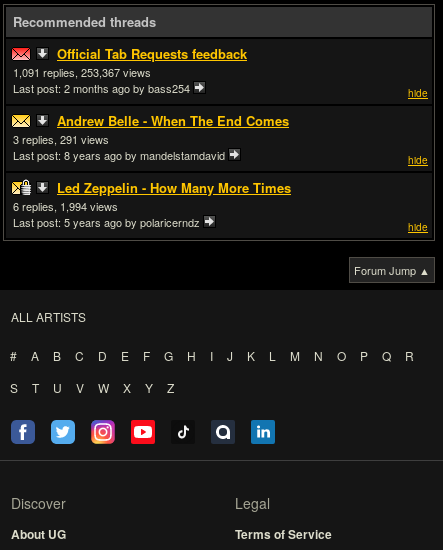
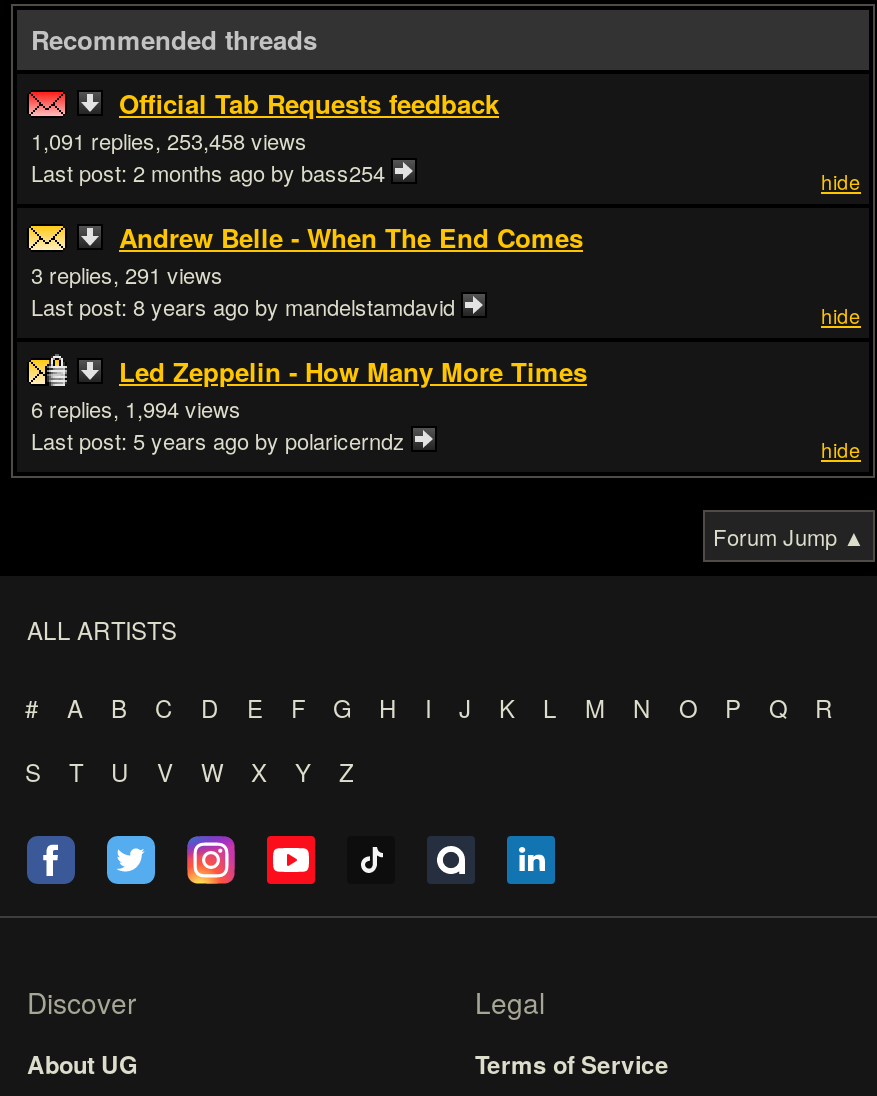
- 253,367
+ 253,458
